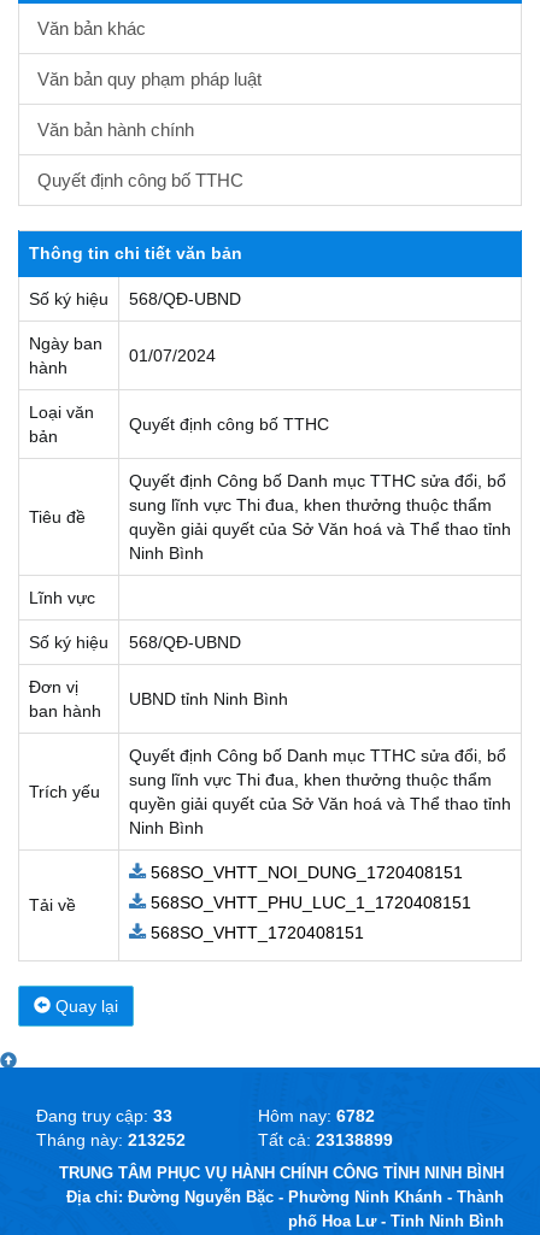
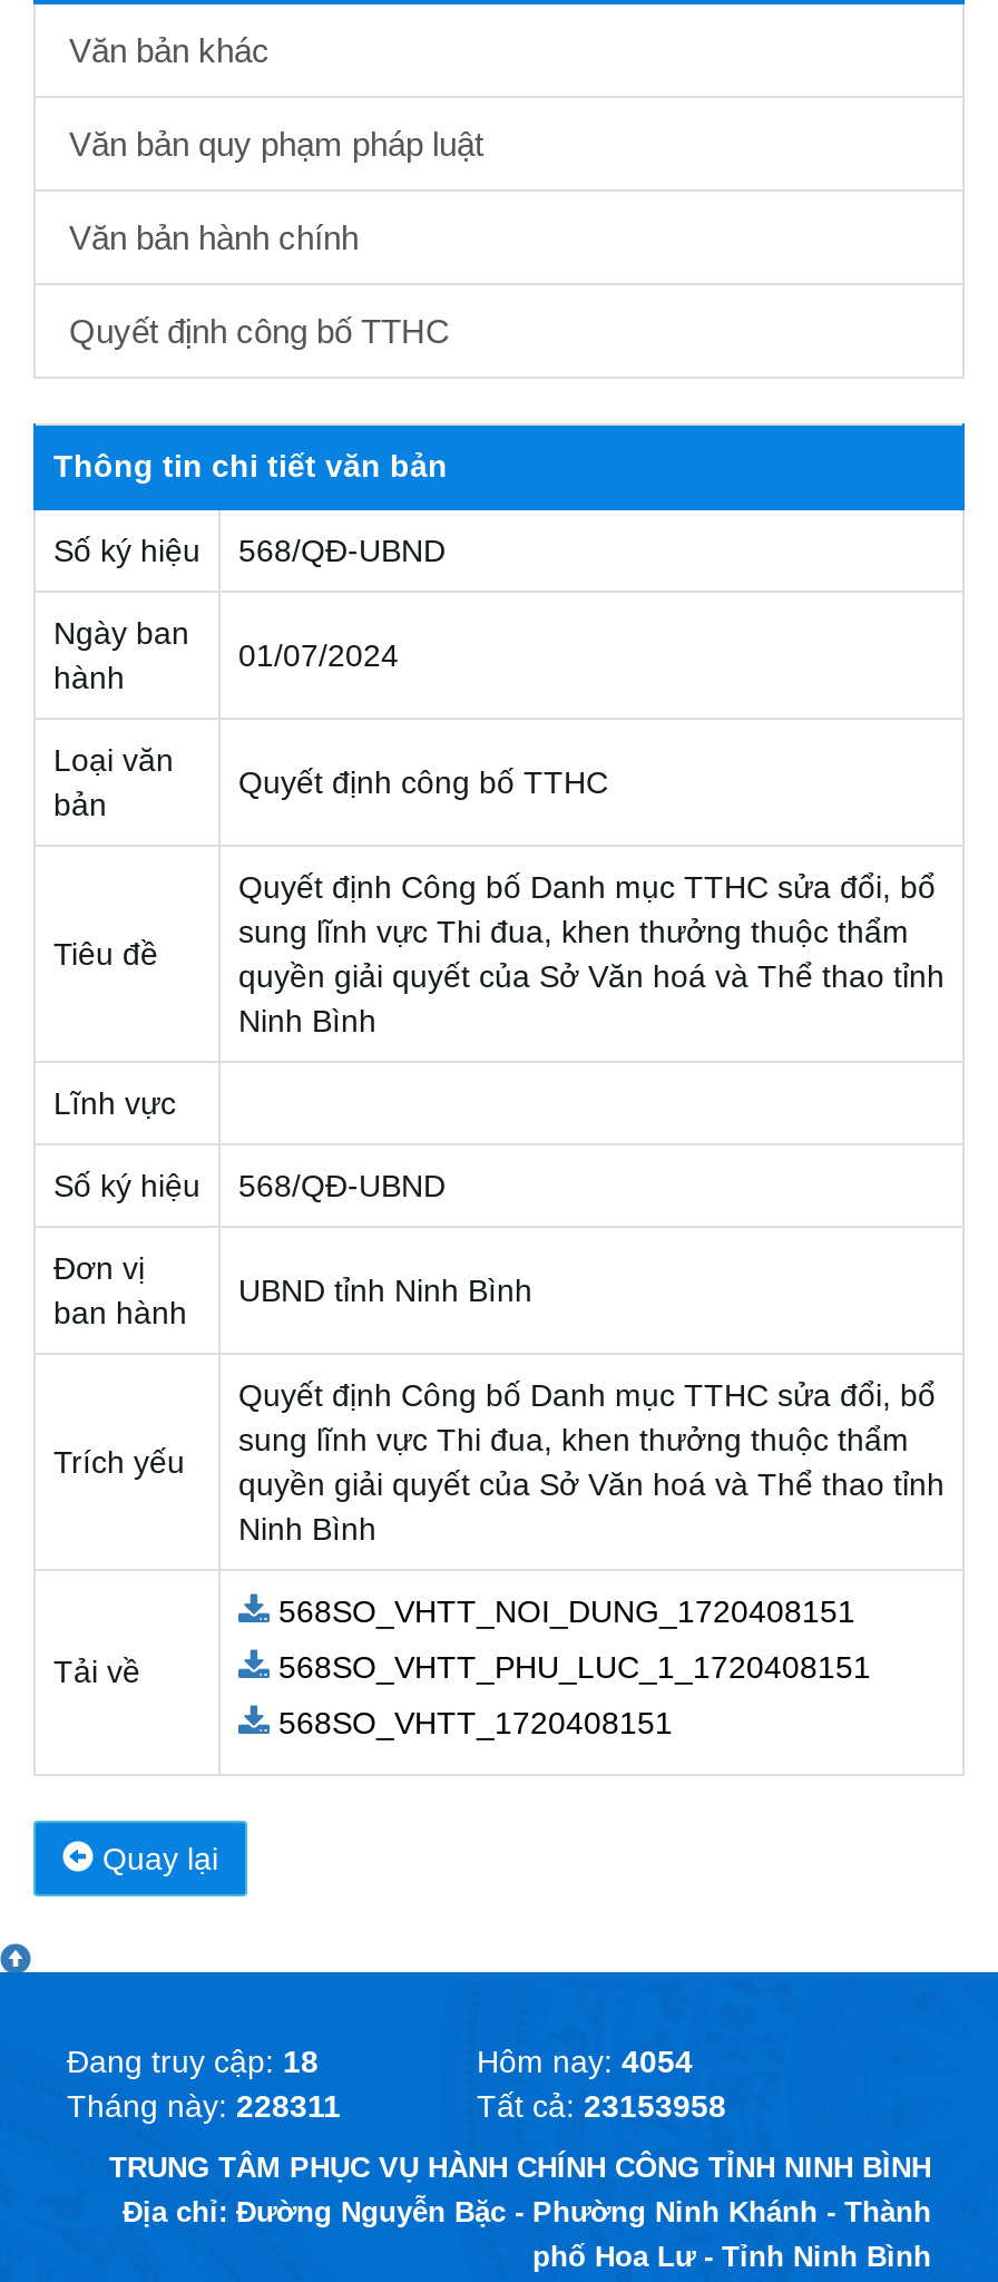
- Đang truy cập: 33
+ Đang truy cập: 18

- Hôm nay: 6782
+ Hôm nay: 4054

- Tháng này: 213252
+ Tháng này: 228311

- Tất cả: 23138899
+ Tất cả: 23153958
